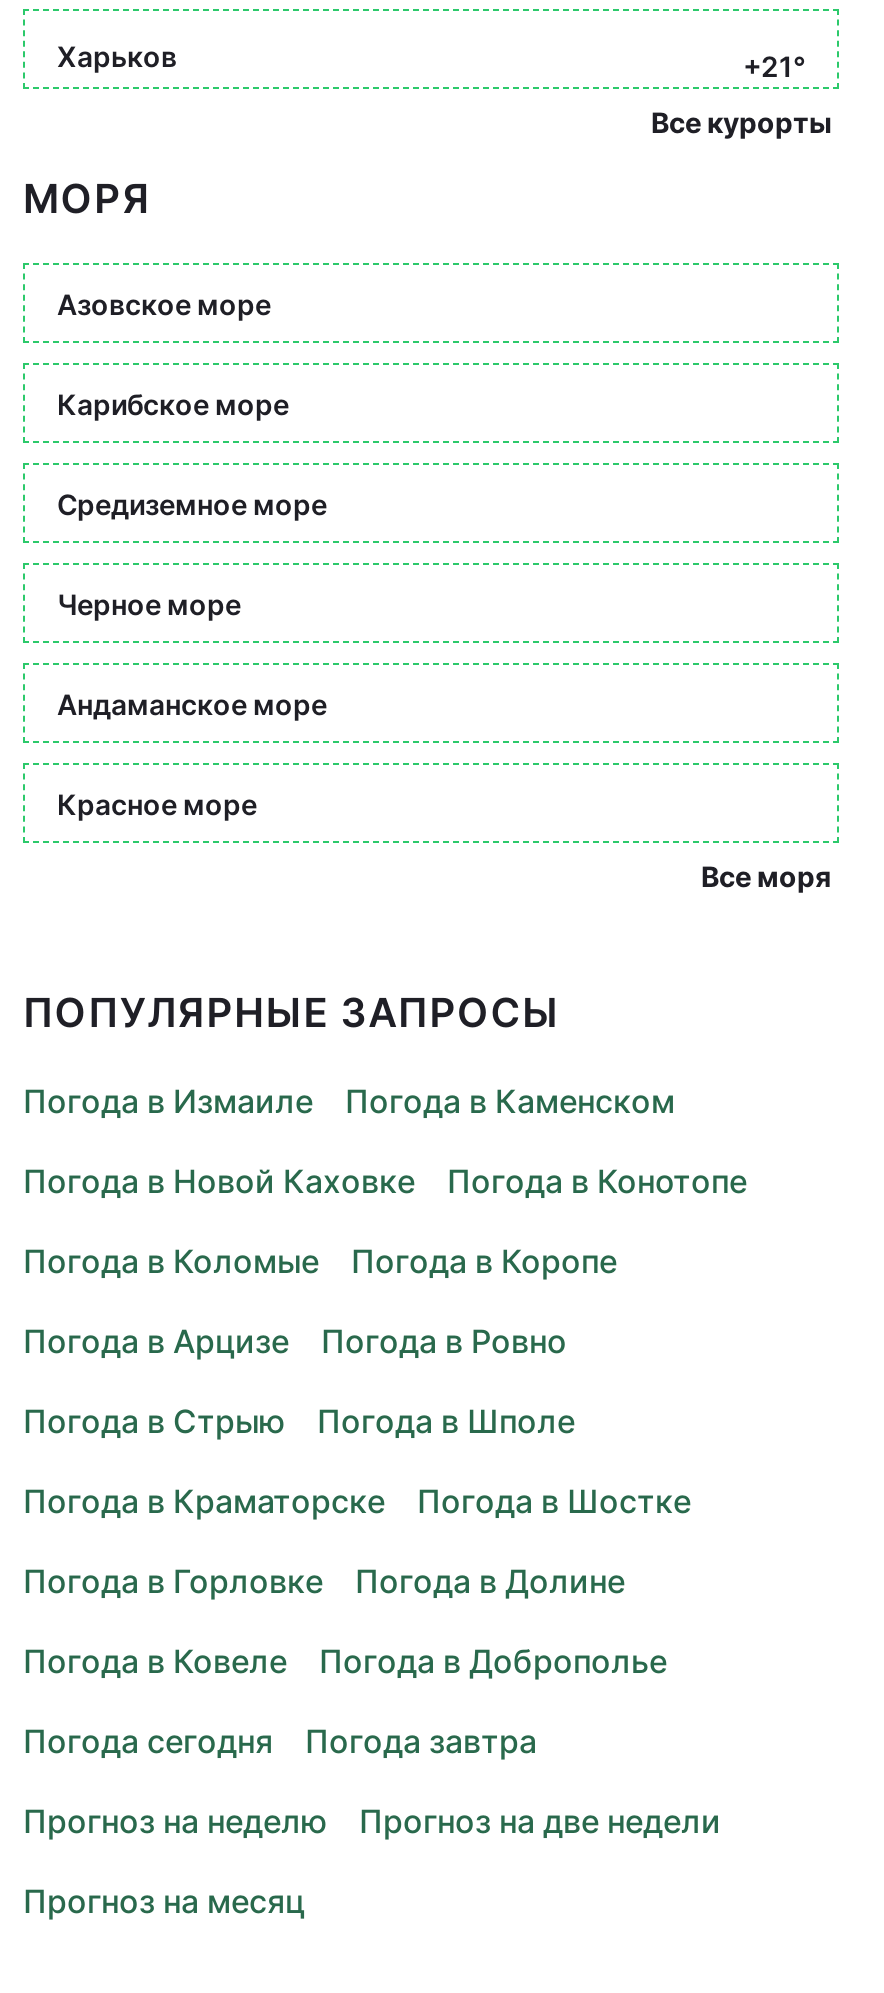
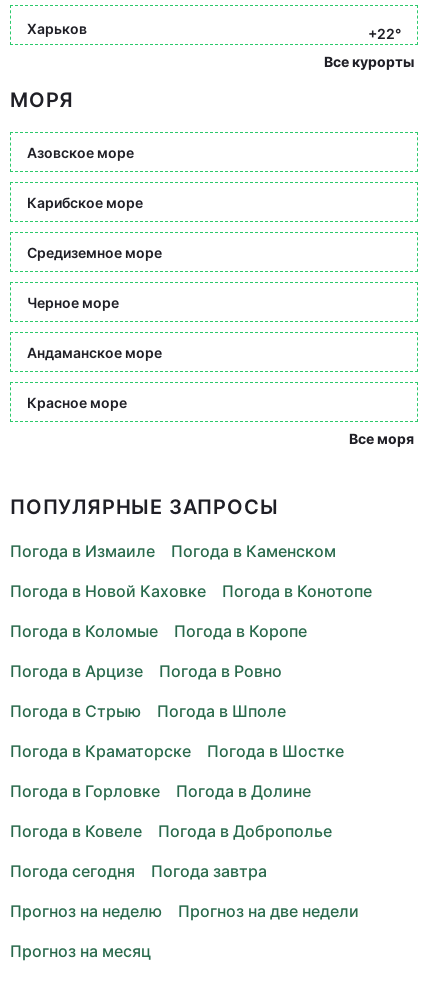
- +21°
+ +22°
